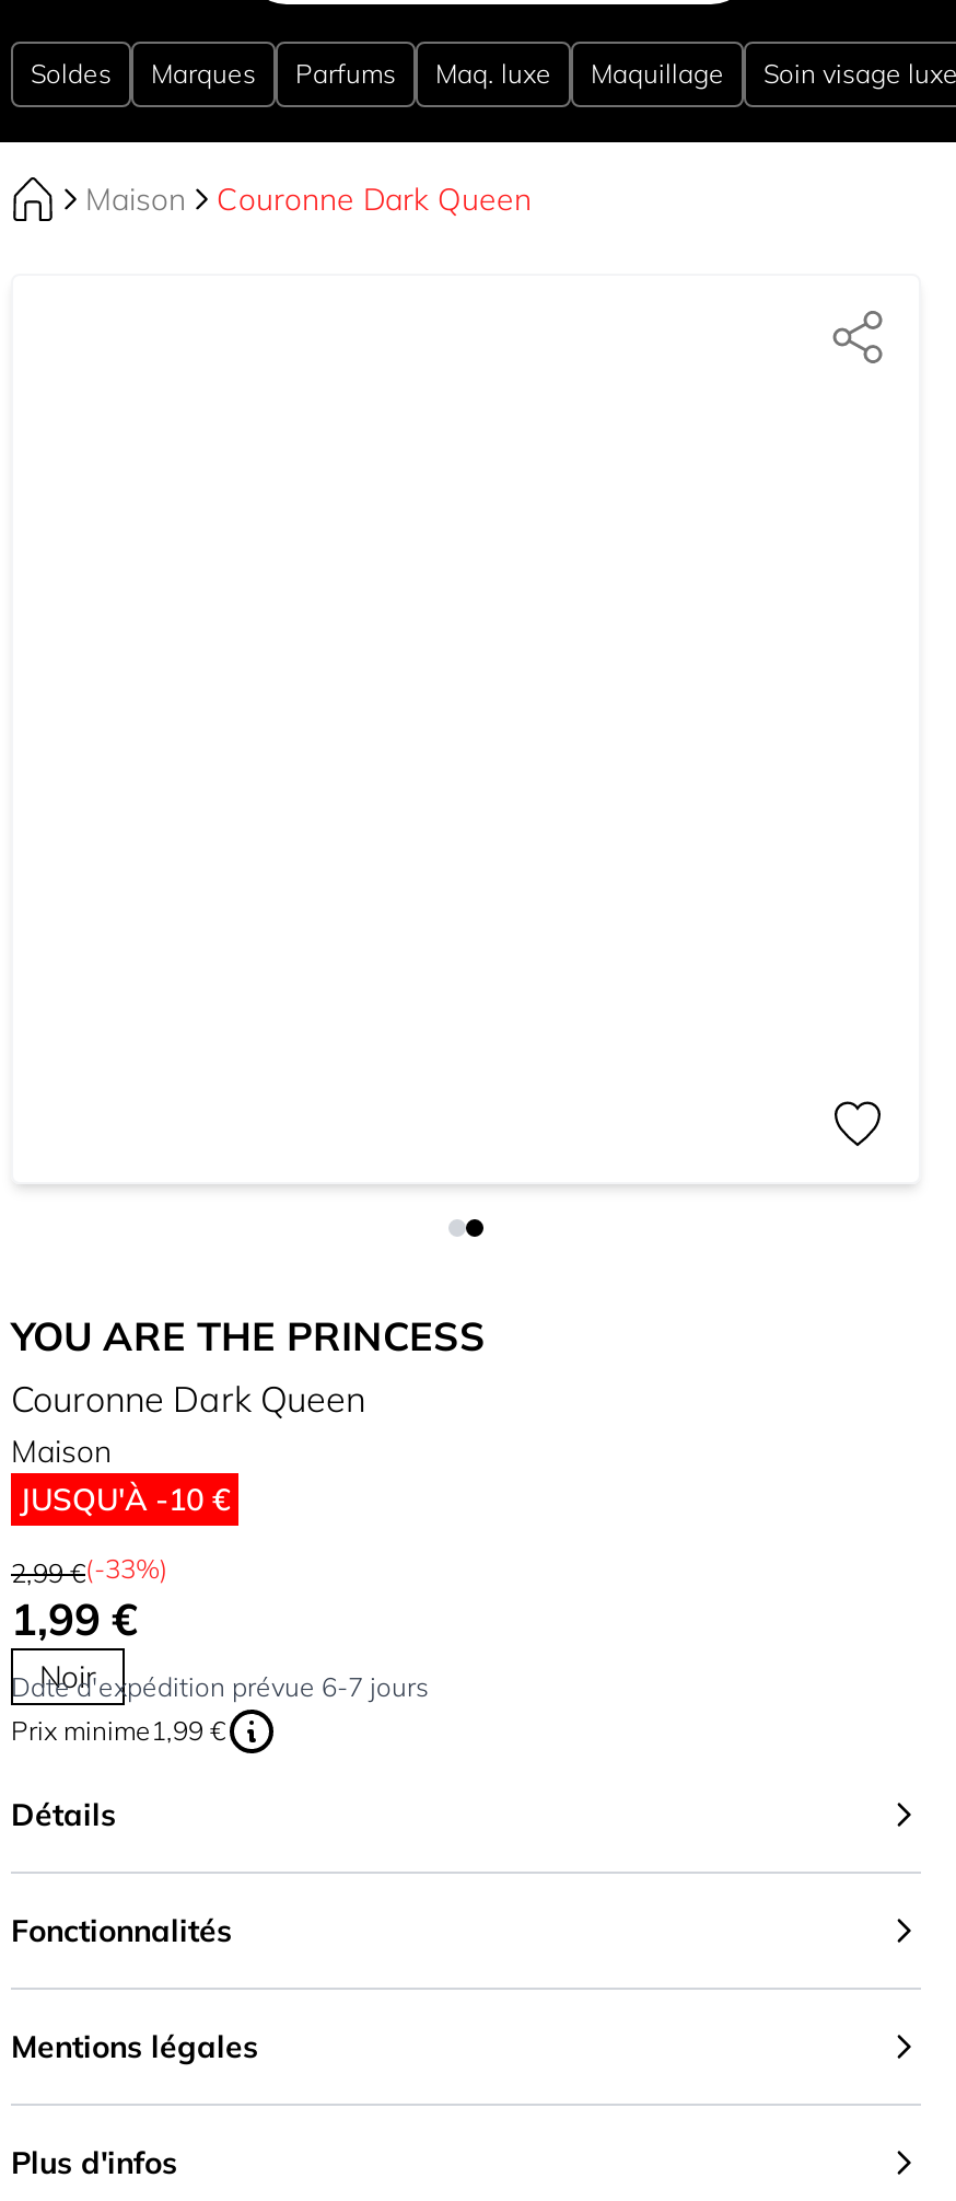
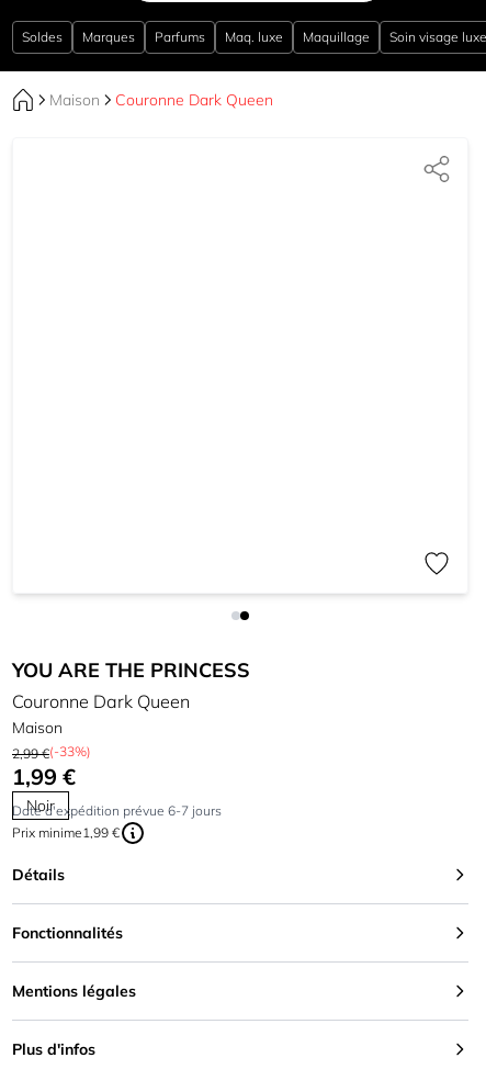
- JUSQU'À -10 €
